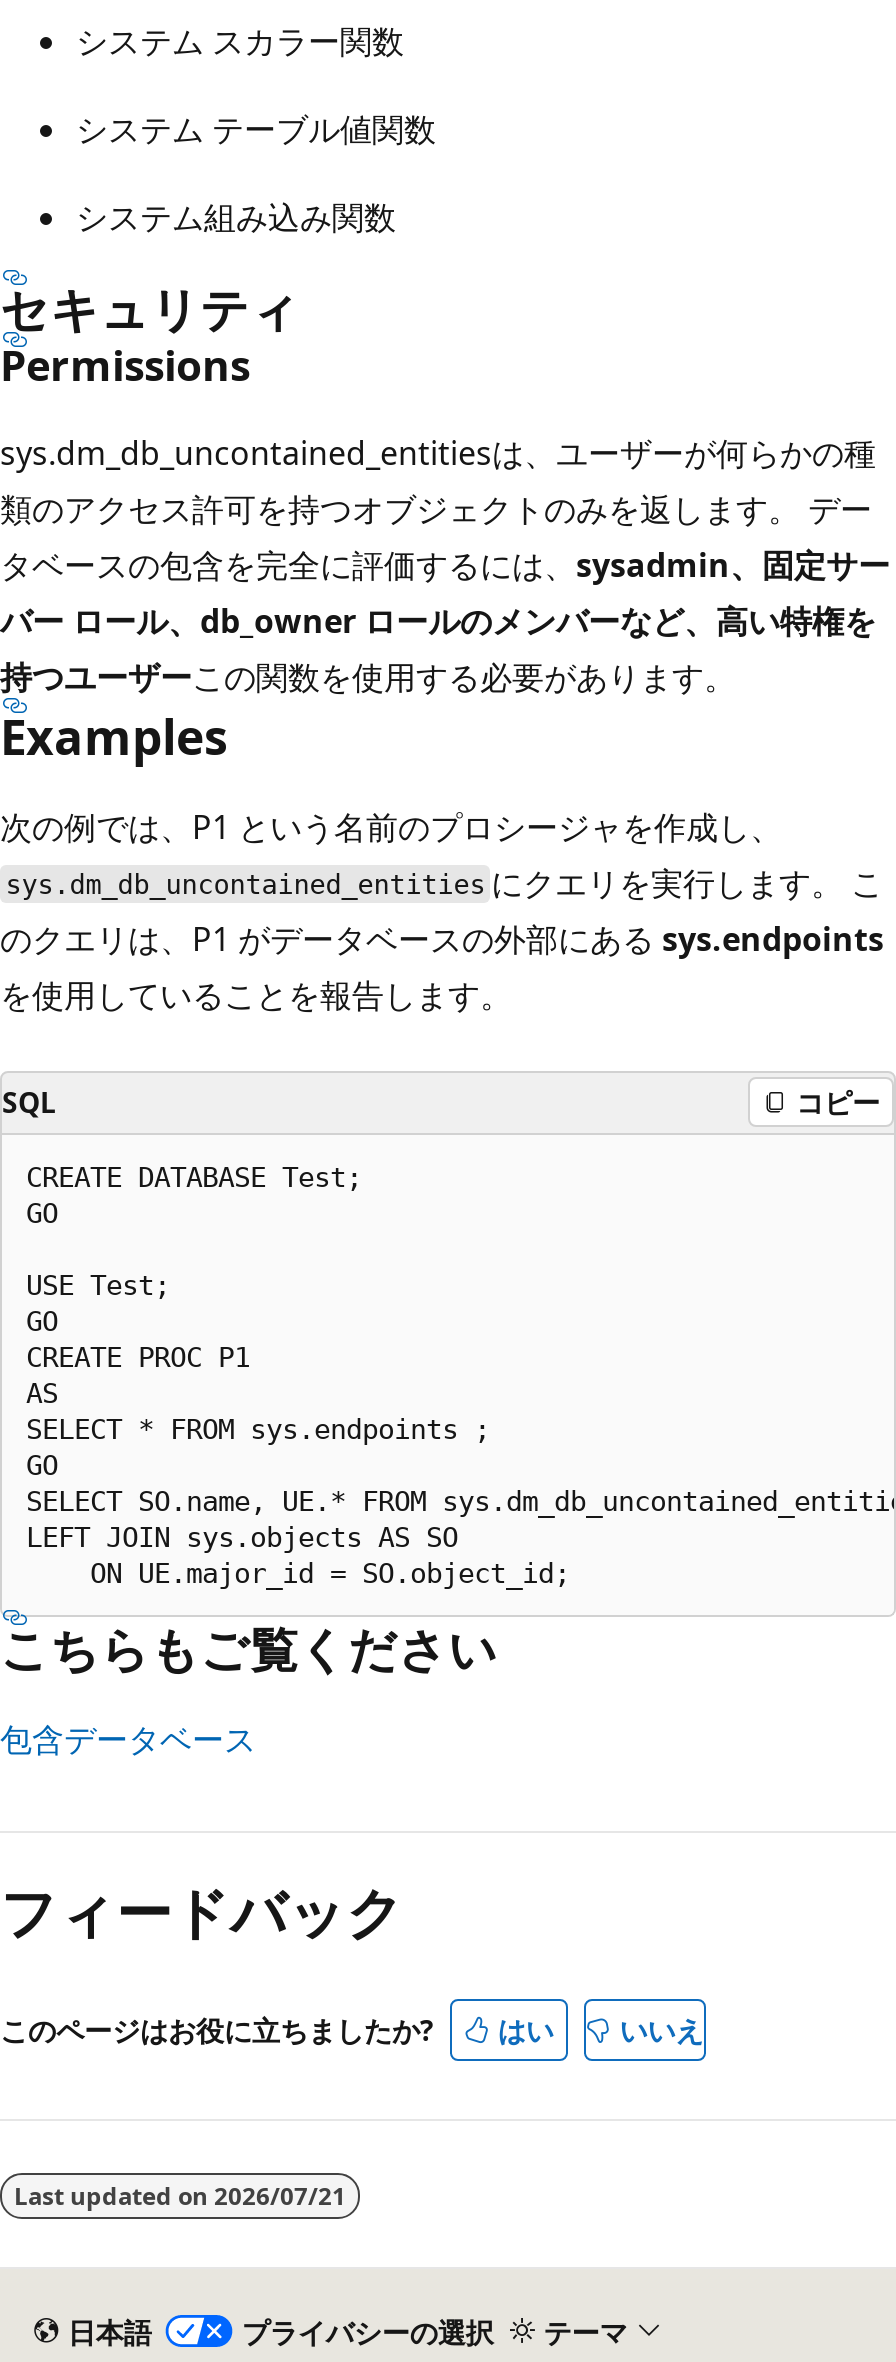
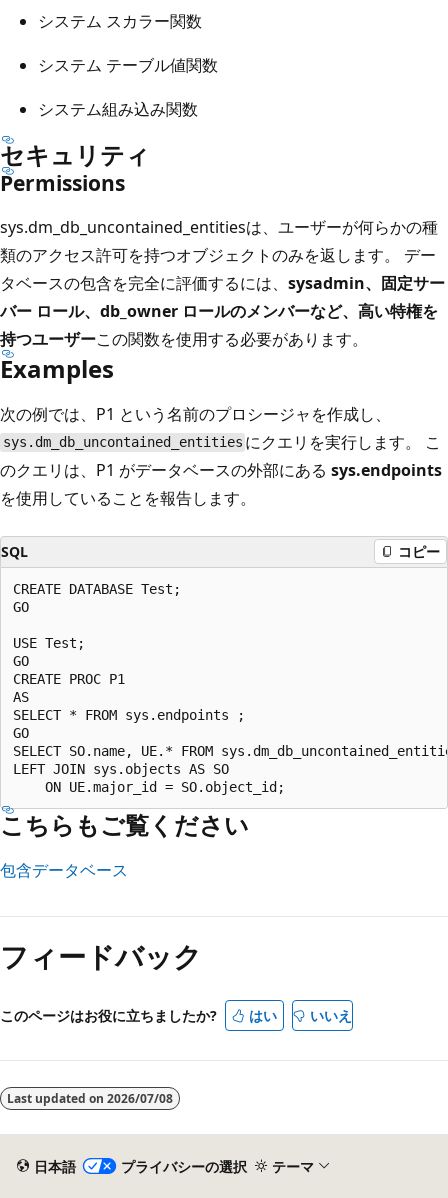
- Last updated on 2026/07/21
+ Last updated on 2026/07/08
